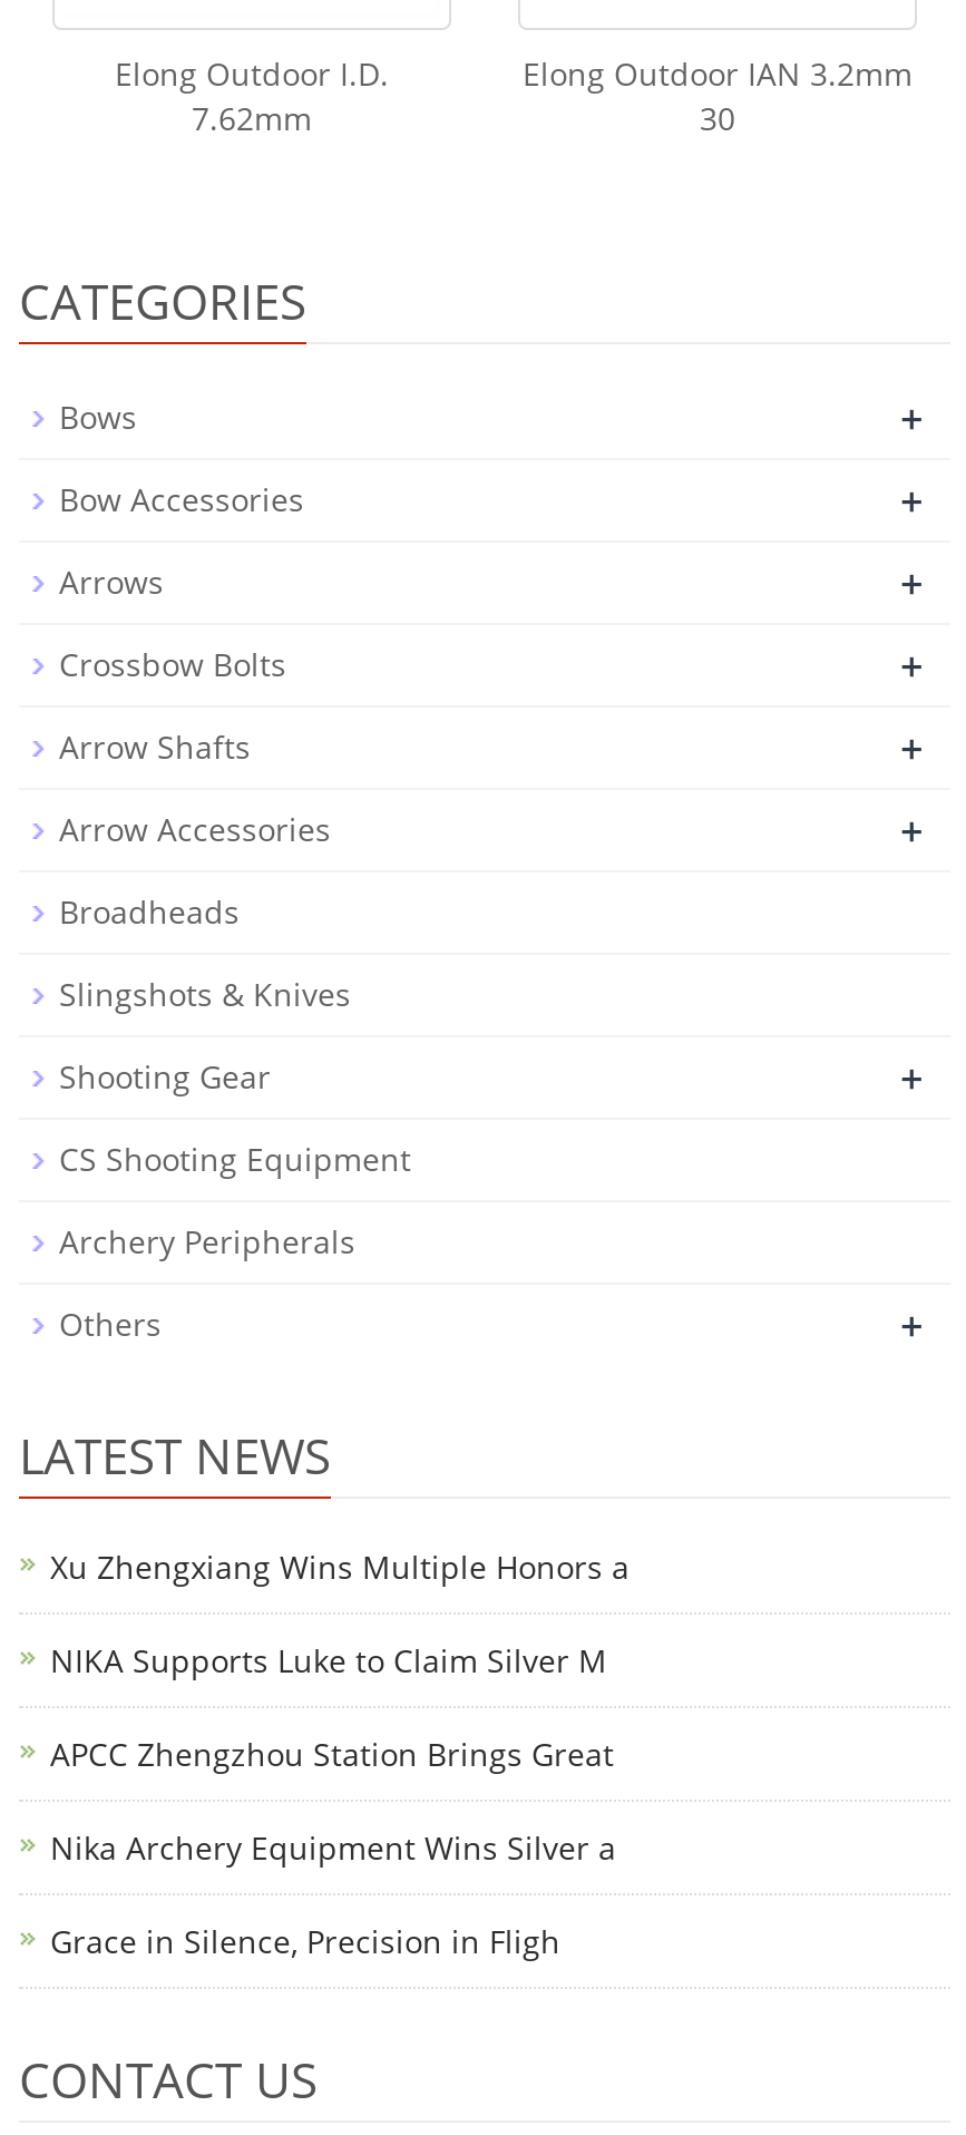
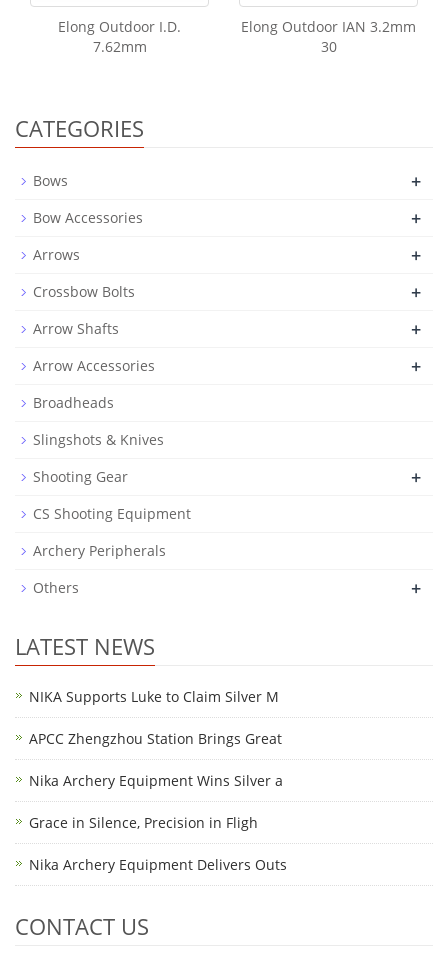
- Xu Zhengxiang Wins Multiple Honors a

moved up: NIKA Supports Luke to Claim Silver M | APCC Zhengzhou Station Brings Great | Nika Archery Equipment Wins Silver a | Grace in Silence, Precision in Fligh

+ Nika Archery Equipment Delivers Outs
